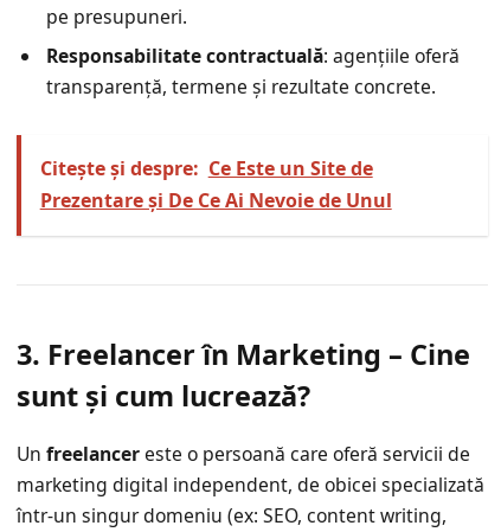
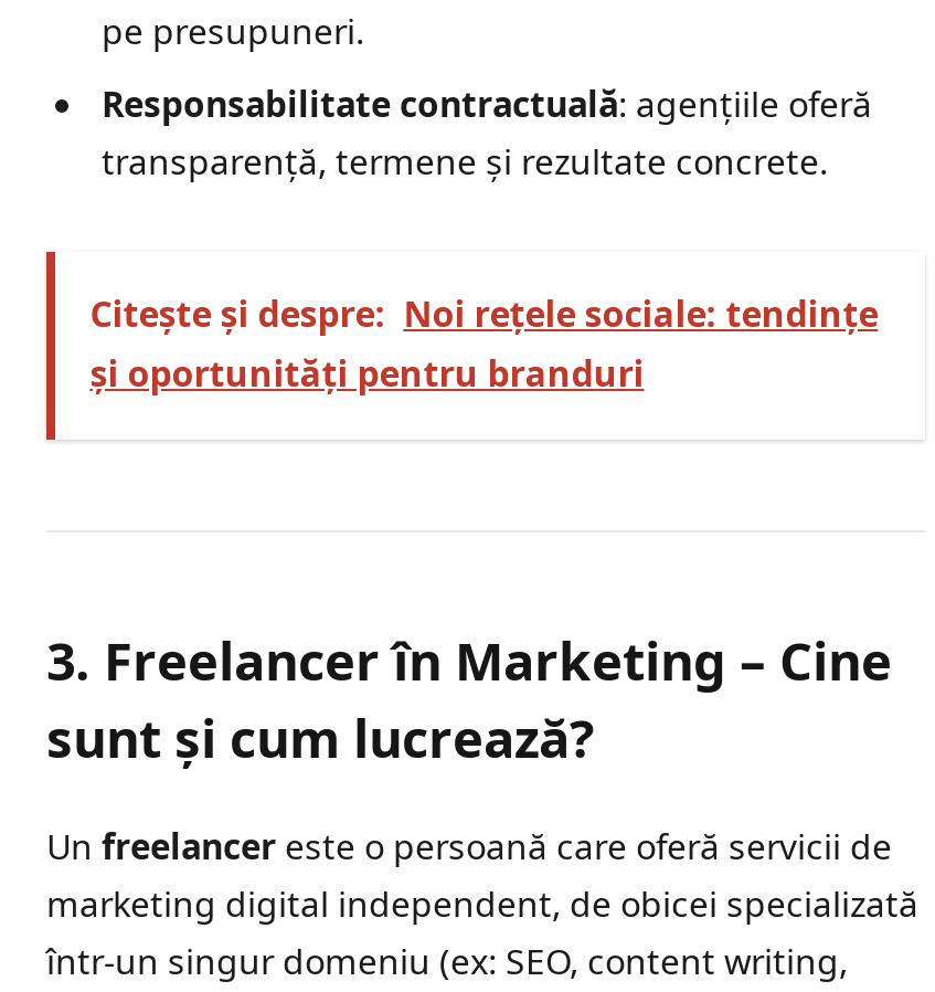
- Citește și despre: Ce Este un Site de
- Prezentare și De Ce Ai Nevoie de Unul
+ Citește și despre: Noi rețele sociale: tendințe
+ și oportunități pentru branduri
